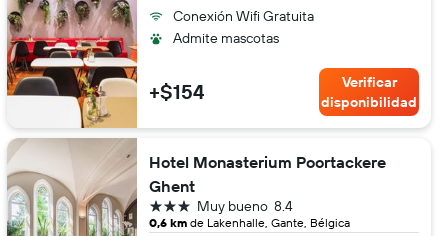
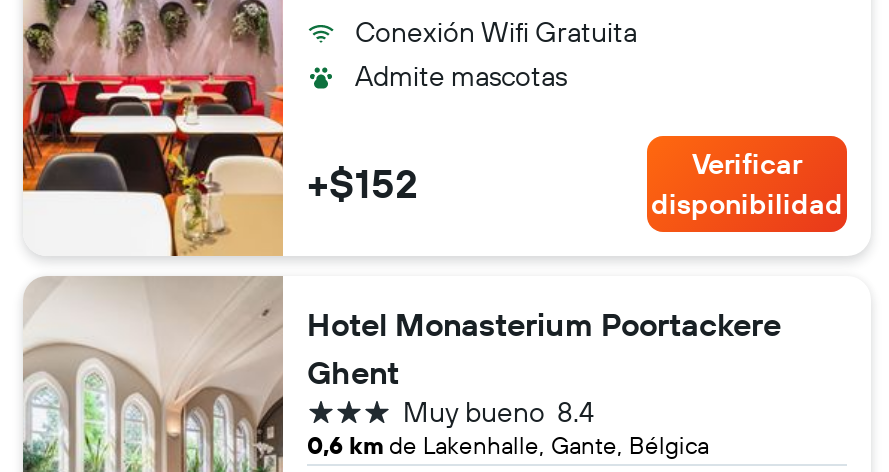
- +$154
+ +$152
